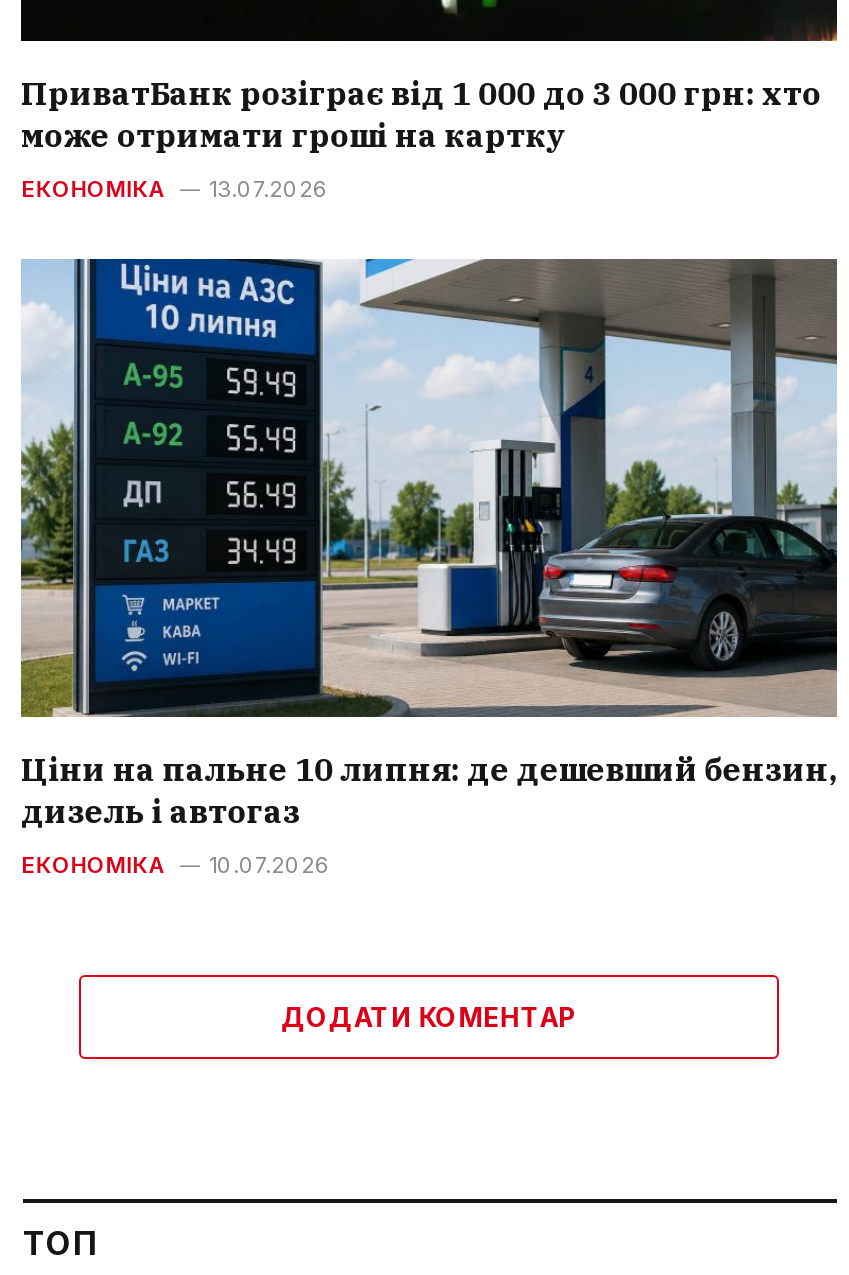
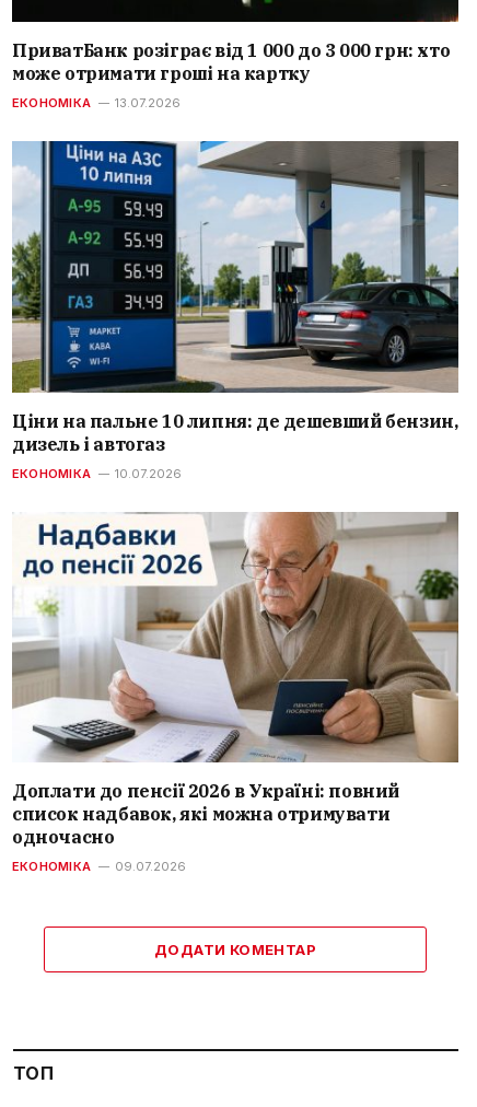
+ [image]
+ Доплати до пенсії 2026 в Україні: повний
+ список надбавок, які можна отримувати
+ одночасно
+ ЕКОНОМІКА
+ 09.07.2026
